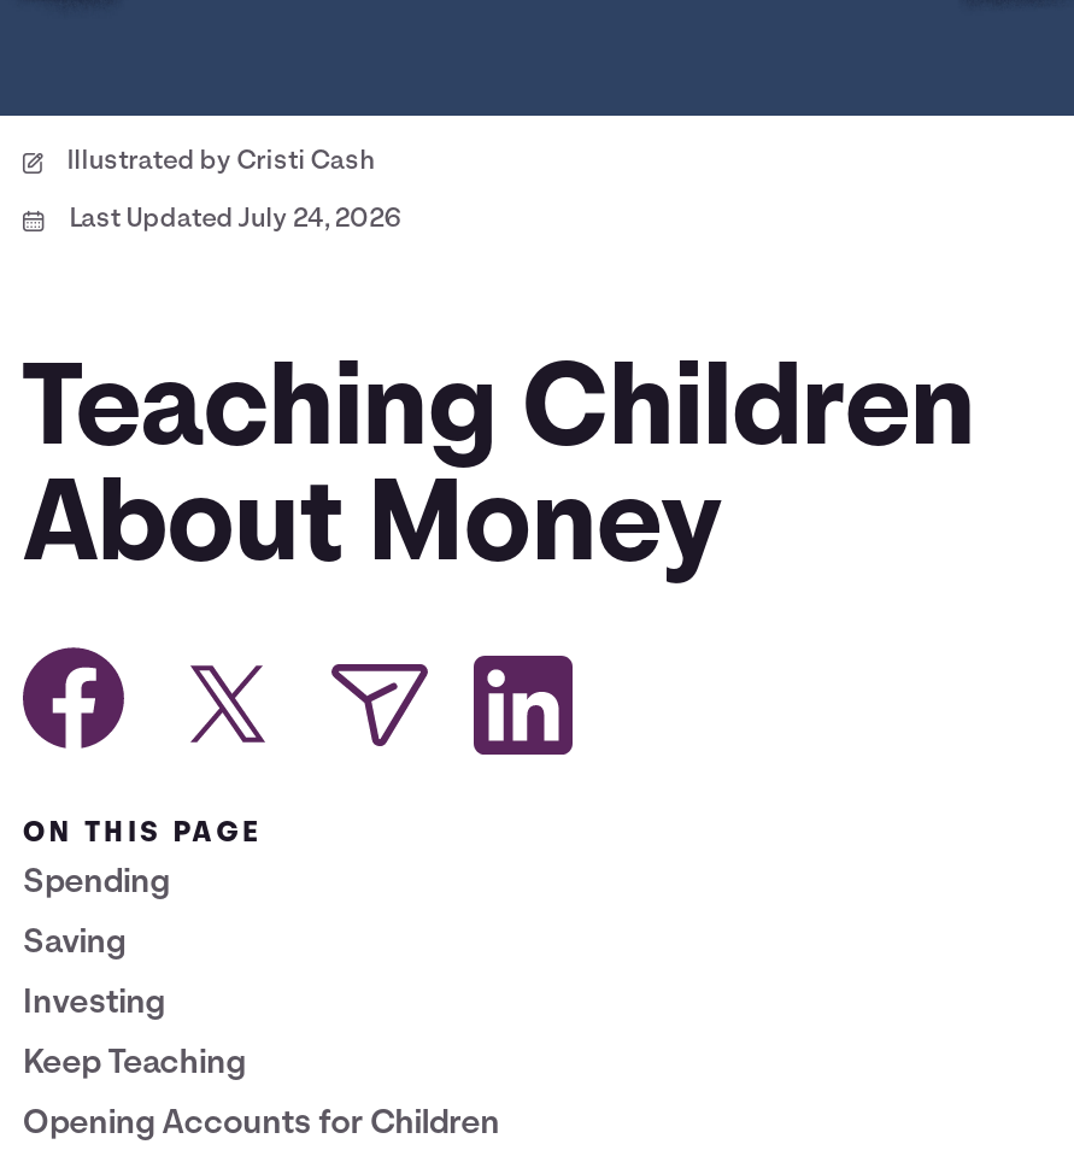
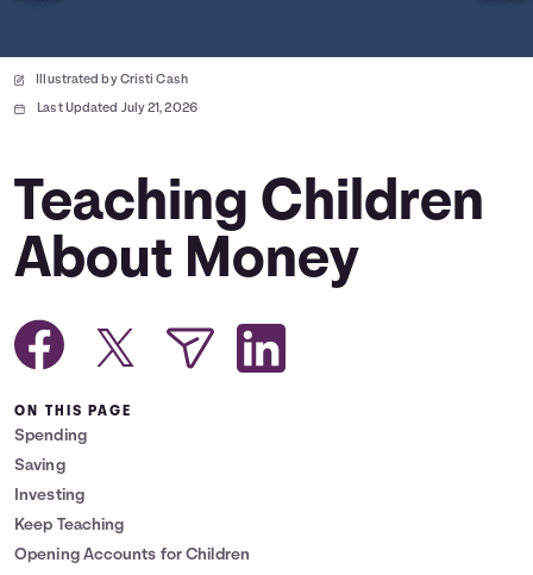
- Last Updated July 24, 2026
+ Last Updated July 21, 2026
